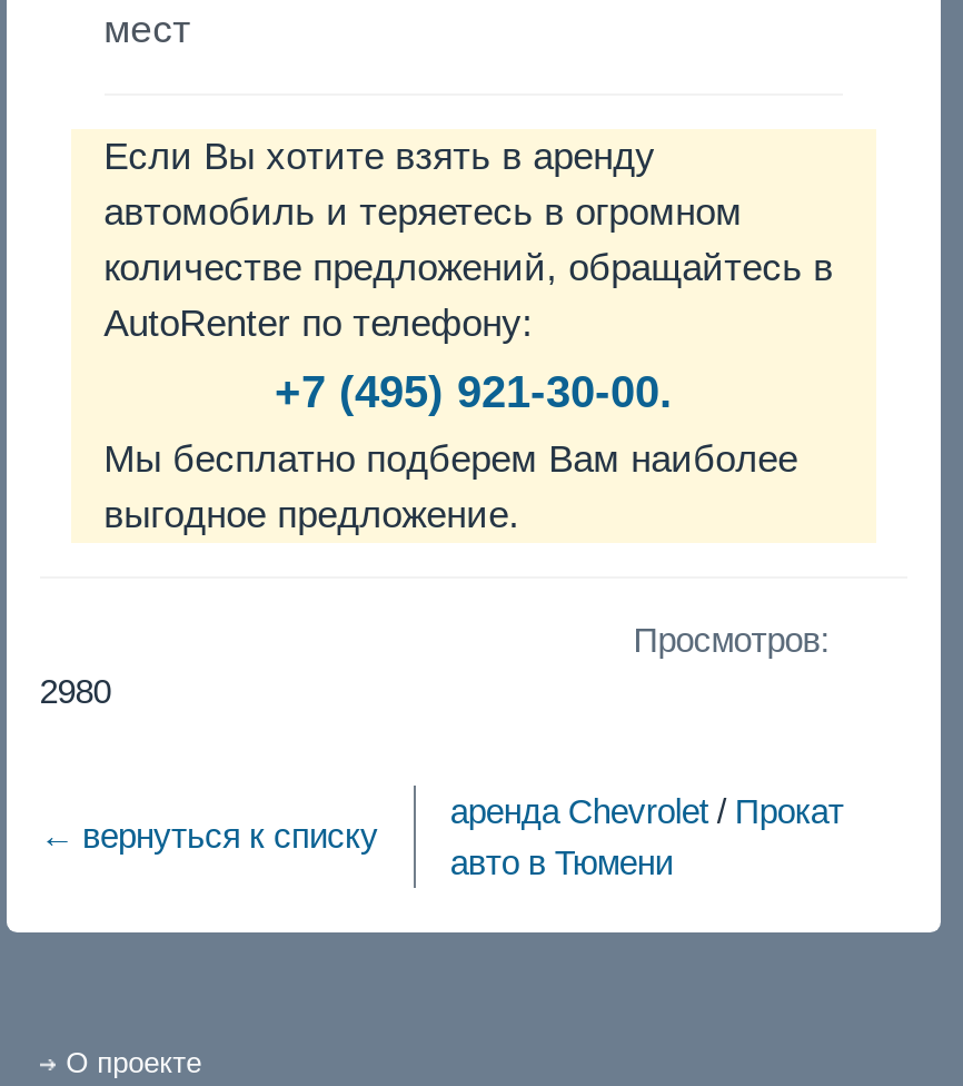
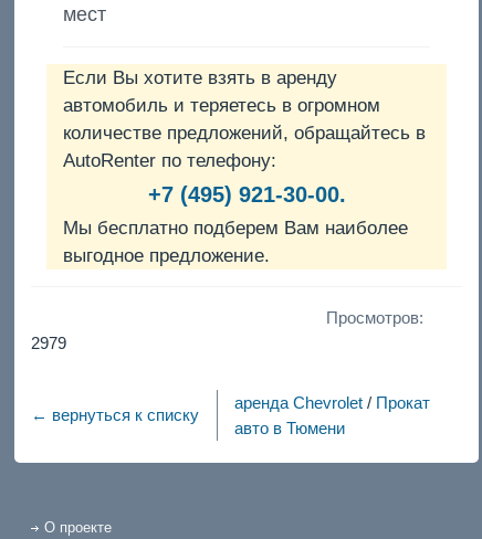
- 2980
+ 2979
